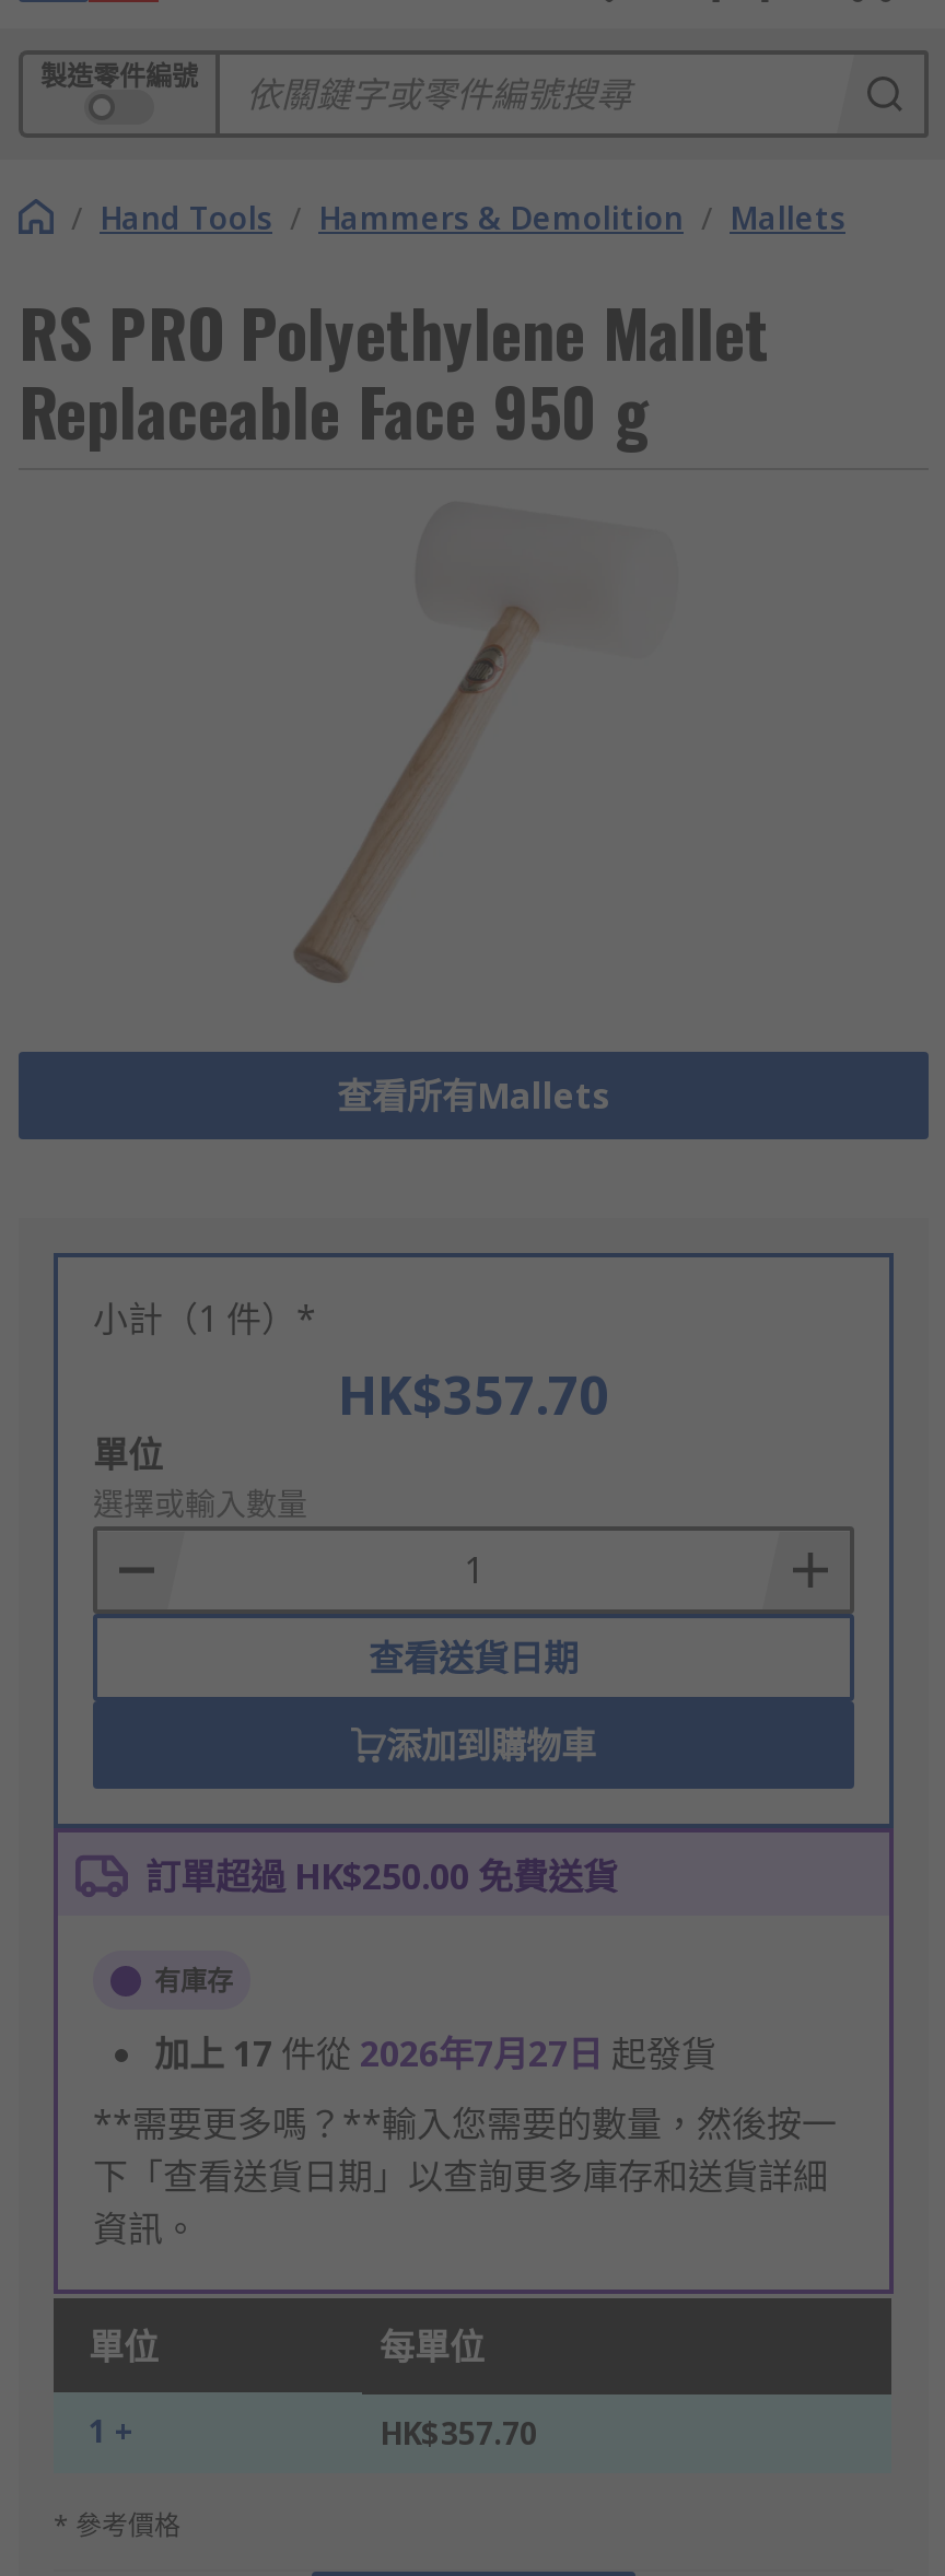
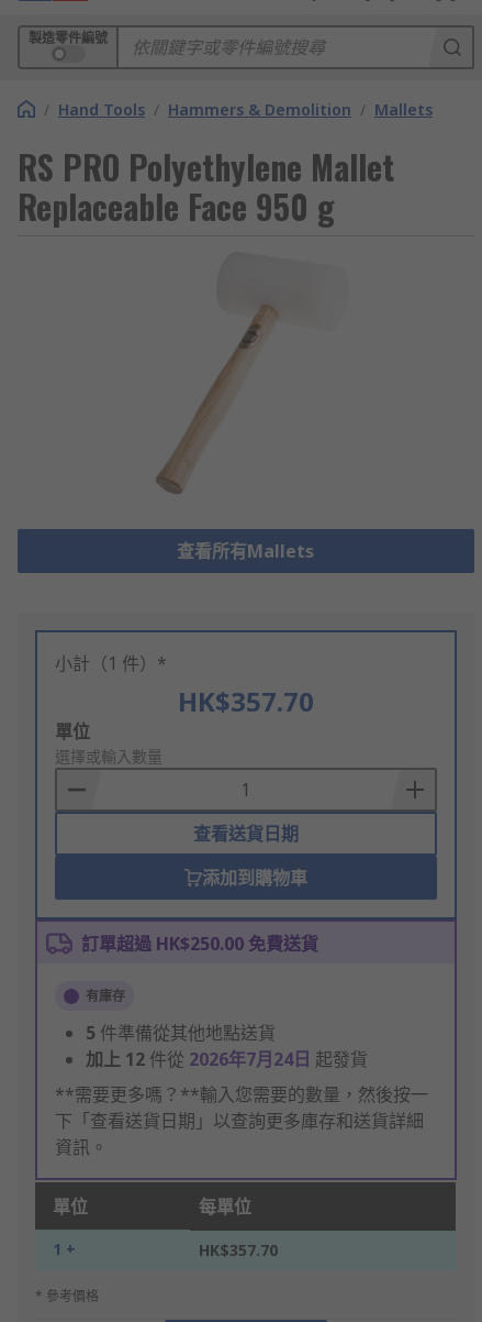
- 加上 17件從2026年7月27日起發貨
+ 5件準備從其他地點送貨
+ 加上 12件從2026年7月24日起發貨
